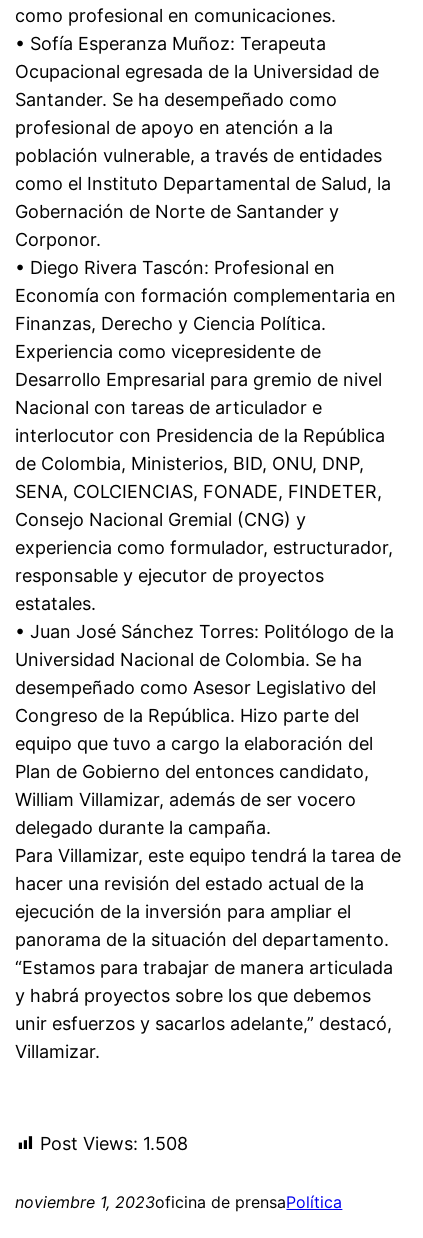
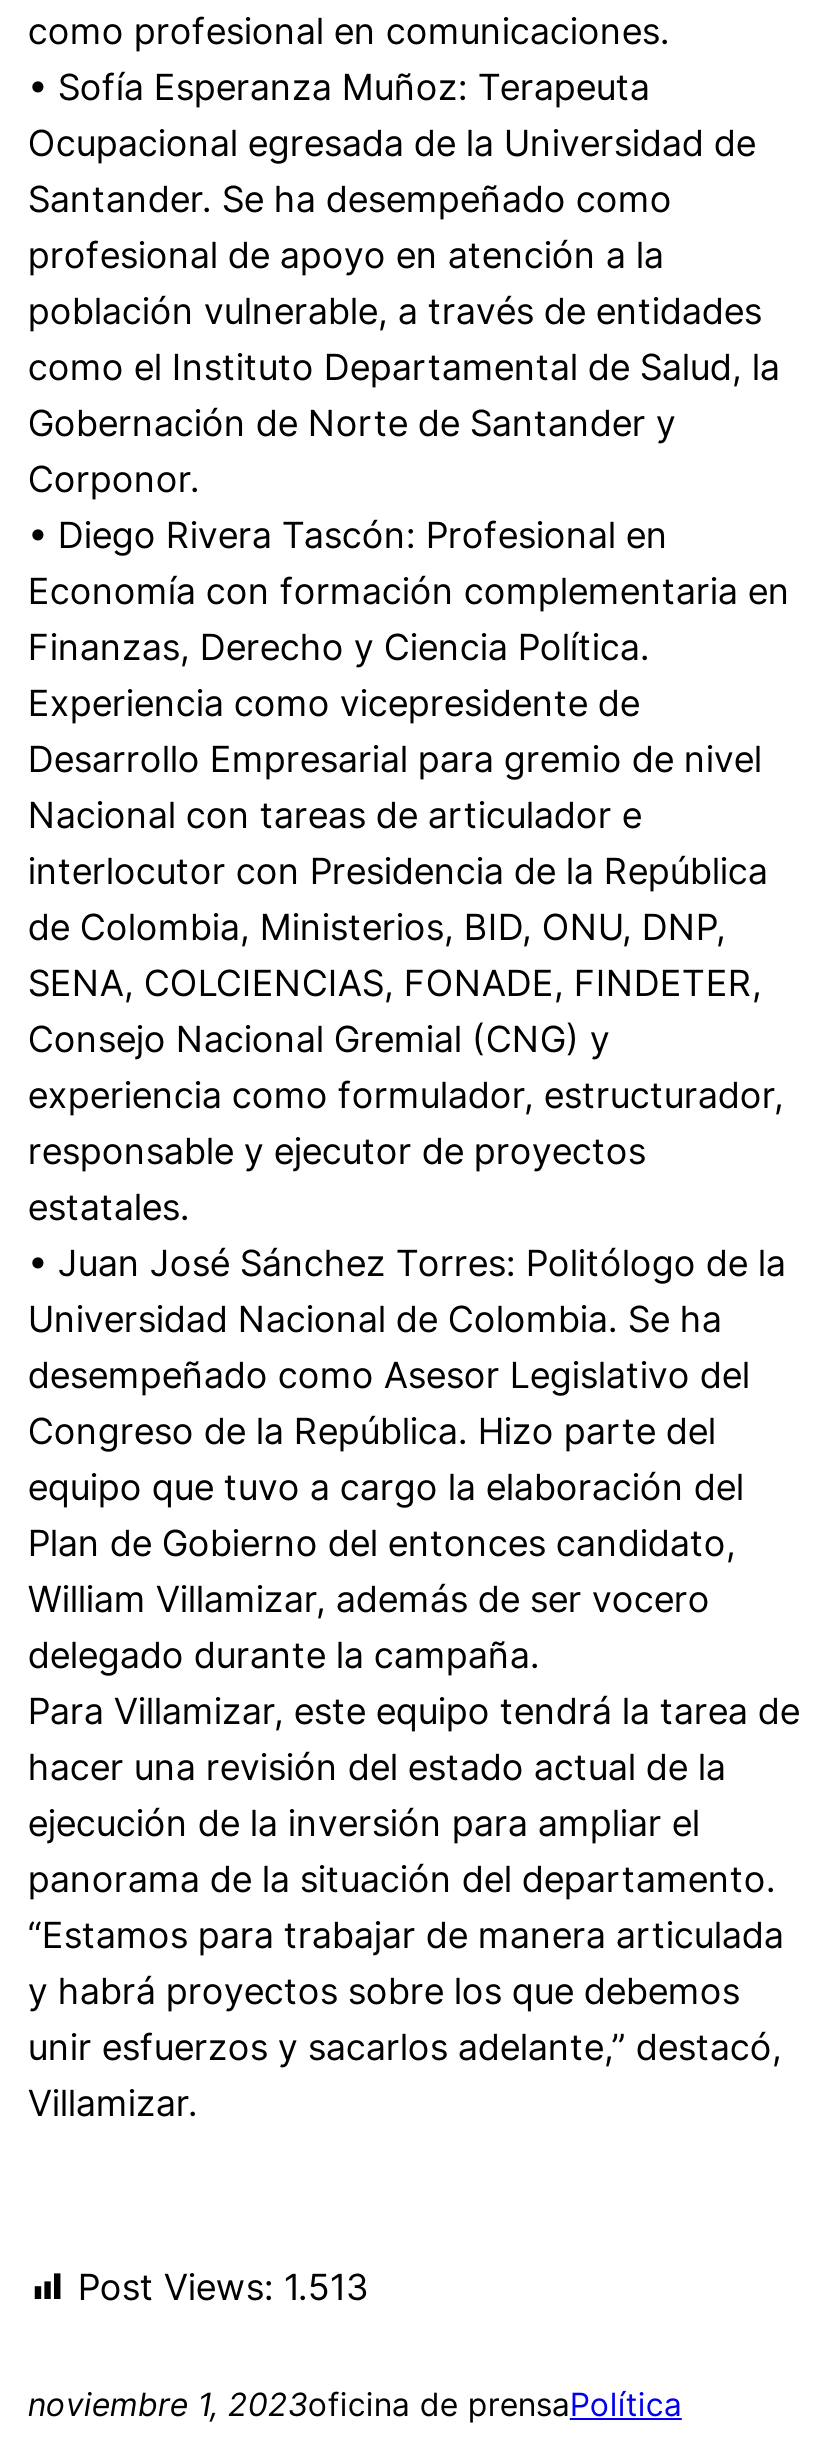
- Post Views: 1.508
+ Post Views: 1.513
